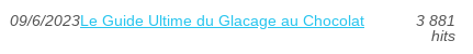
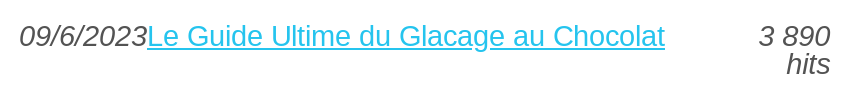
- 3 881
+ 3 890
